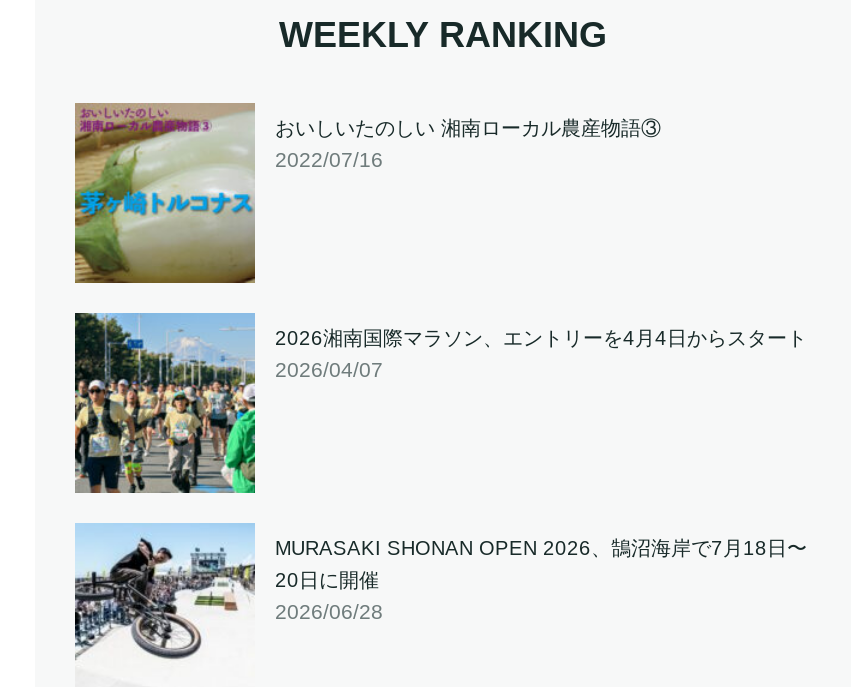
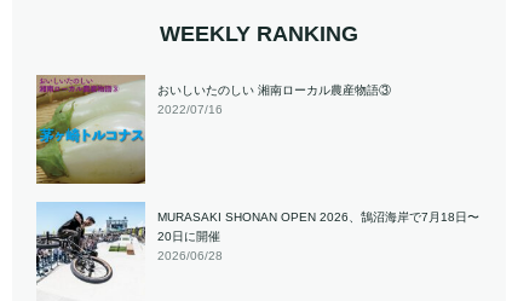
- [image]
- 2026湘南国際マラソン、エントリーを4月4日からスタート
- 2026/04/07
